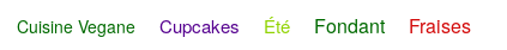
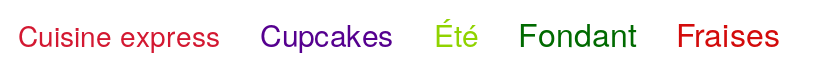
- Cuisine Vegane
+ Cuisine express
